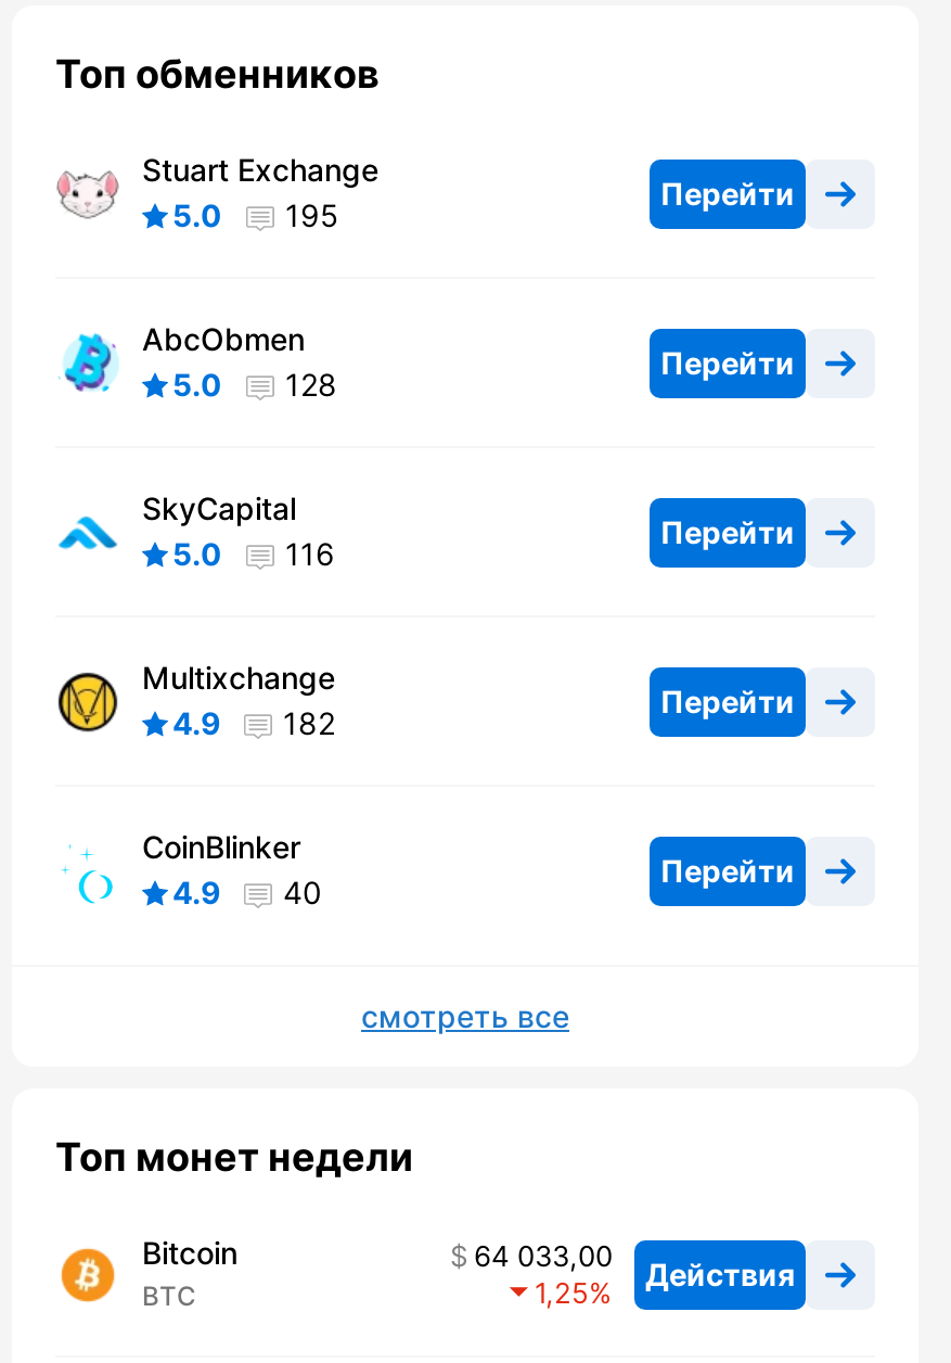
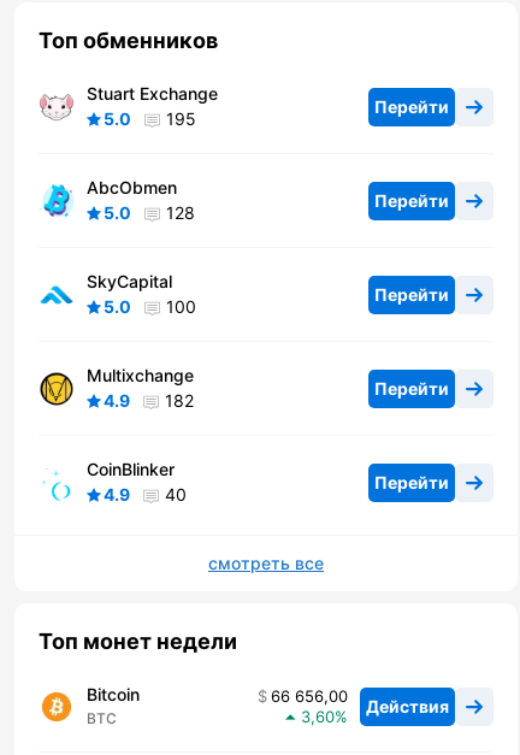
- 5.0 116
+ 5.0 100

- 64 033,00 Действия
+ 66 656,00 Действия

- 1,25
+ 3,60
